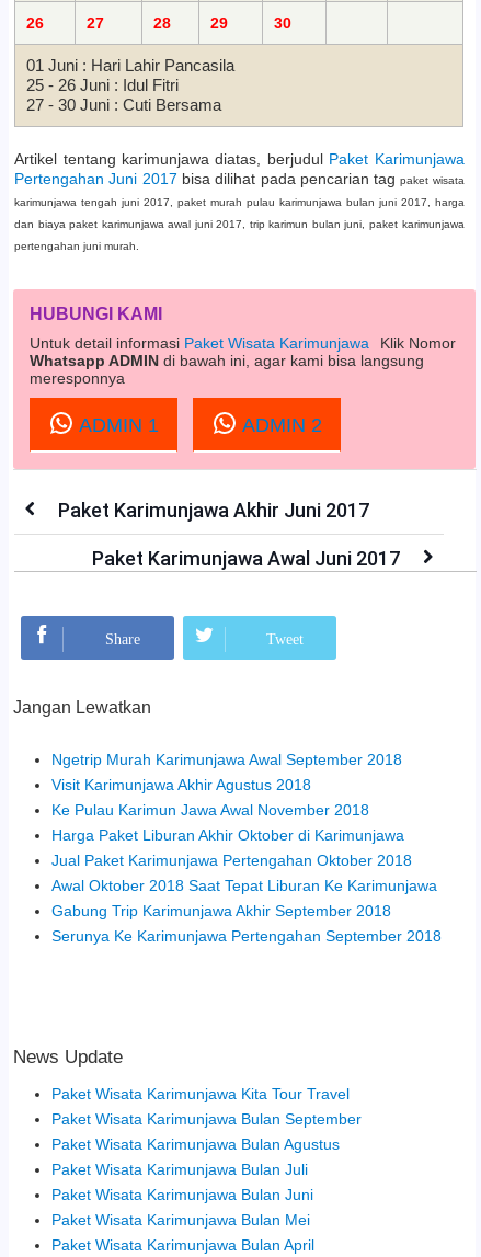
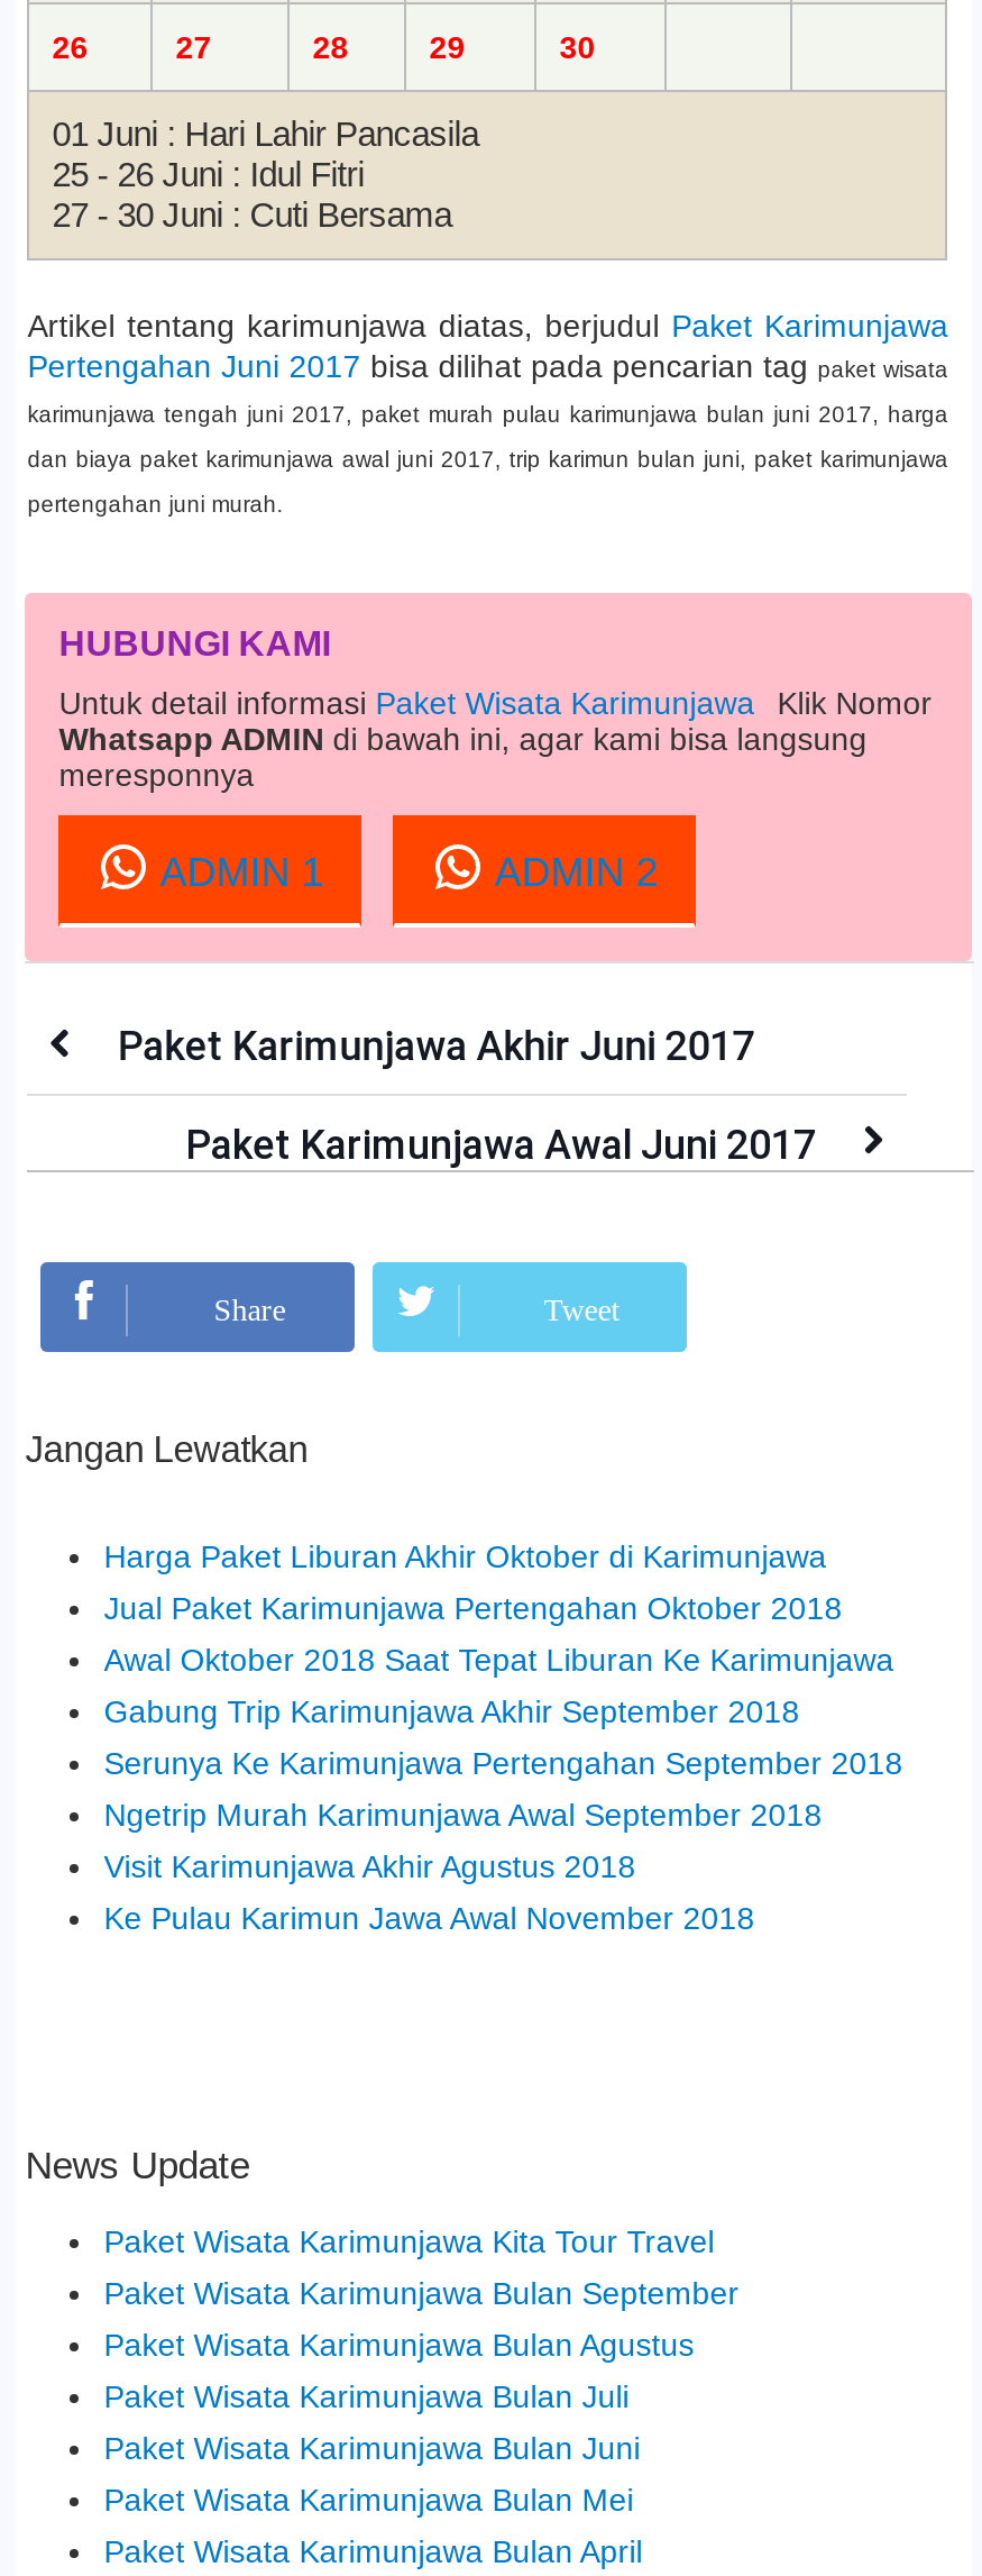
moved down: Ngetrip Murah Karimunjawa Awal September 2018 | Visit Karimunjawa Akhir Agustus 2018 | Ke Pulau Karimun Jawa Awal November 2018

moved up: Harga Paket Liburan Akhir Oktober di Karimunjawa | Jual Paket Karimunjawa Pertengahan Oktober 2018 | Awal Oktober 2018 Saat Tepat Liburan Ke Karimunjawa | Gabung Trip Karimunjawa Akhir September 2018 | Serunya Ke Karimunjawa Pertengahan September 2018
